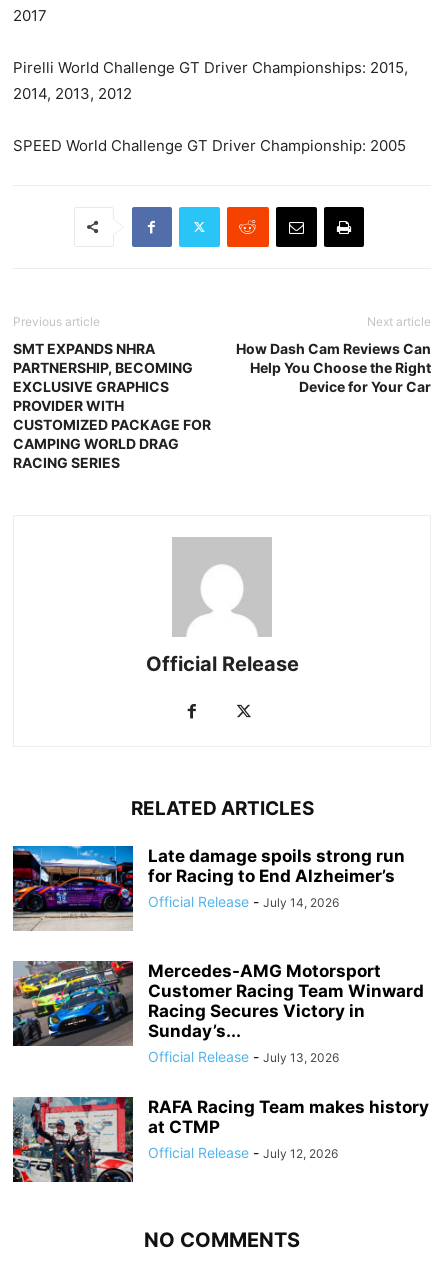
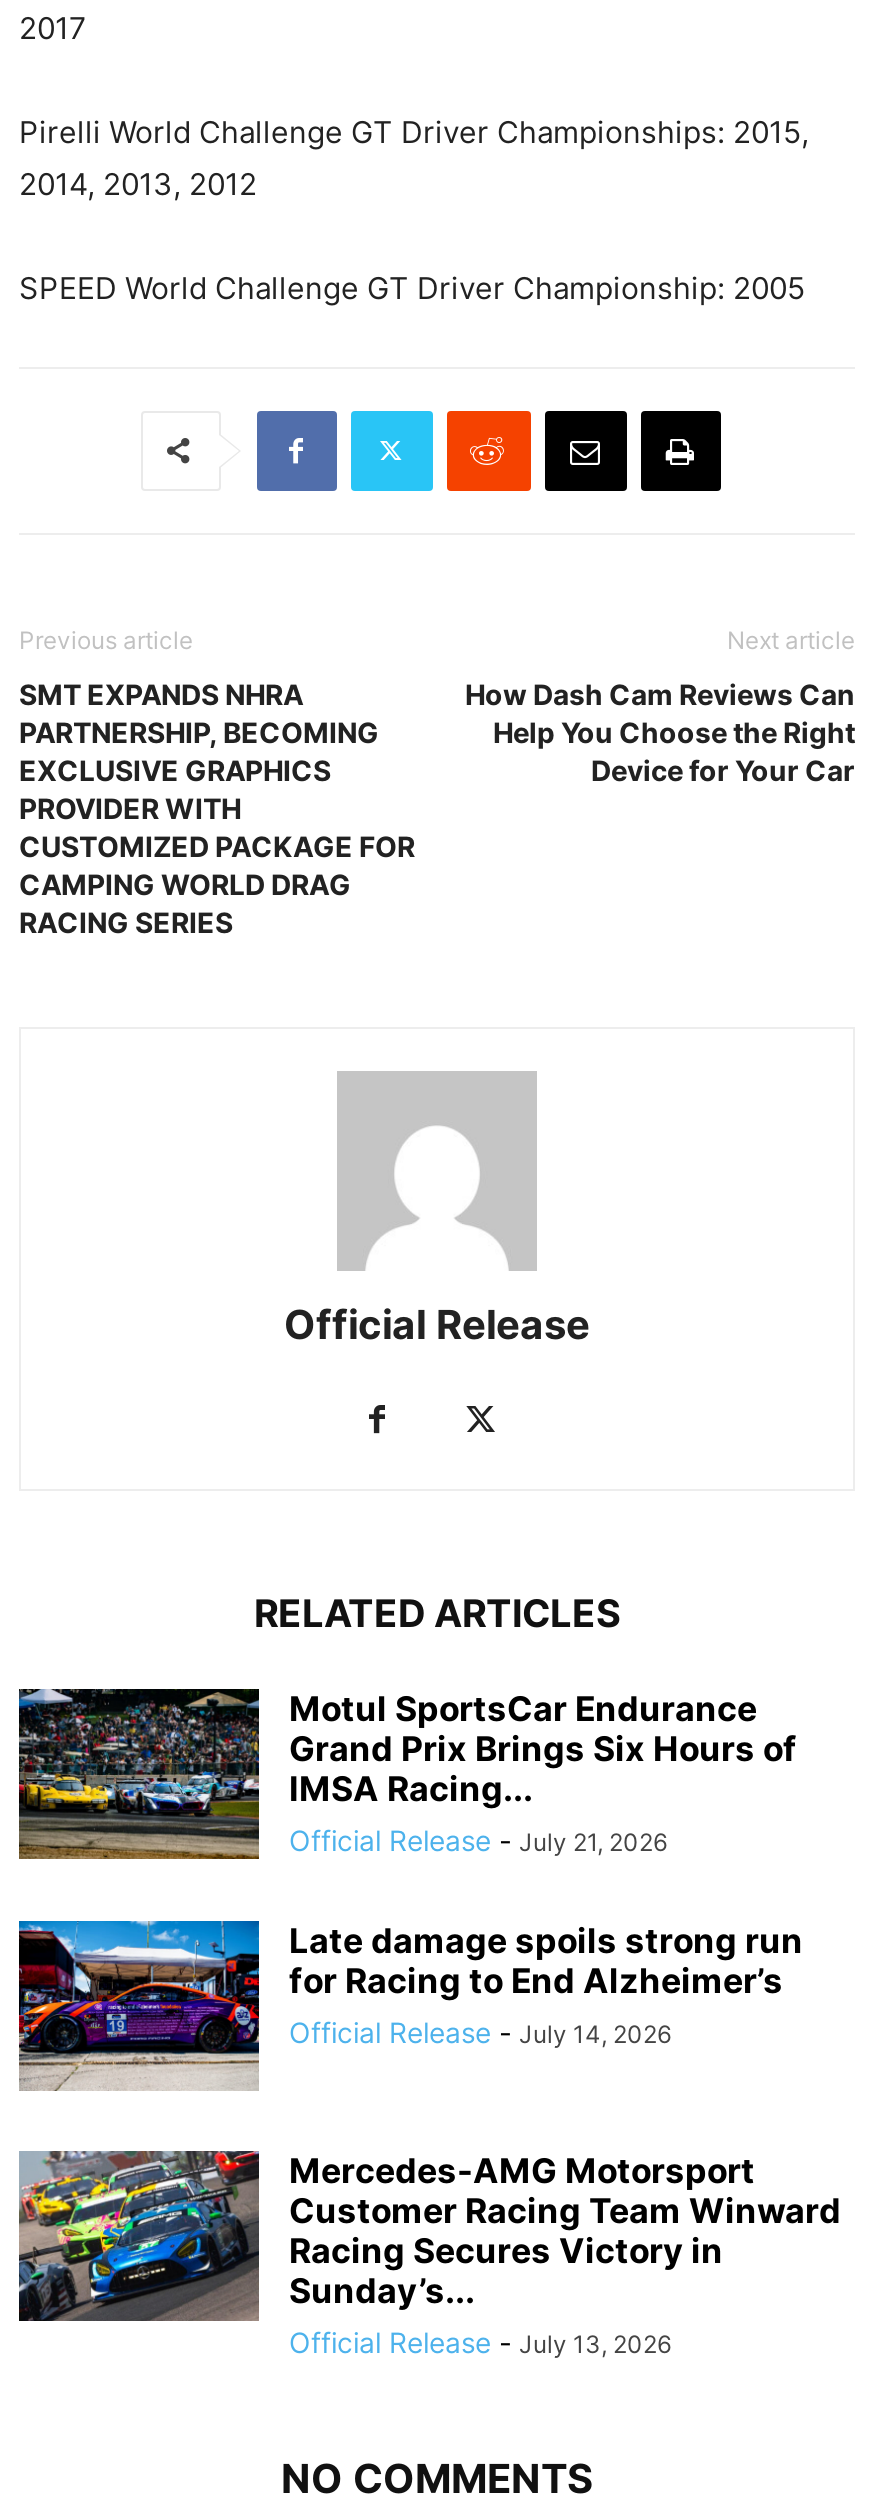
+ [image]
+ Motul SportsCar Endurance
+ Grand Prix Brings Six Hours of
+ IMSA Racing...
+ Official Release - July 21, 2026

moved down: [image] | Late damage spoils strong run | for Racing to End Alzheimer’s | ... | Sunday’s... | Official Release - July 13, 2026

- [image]
- RAFA Racing Team makes history
- at CTMP
- Official Release - July 12, 2026
